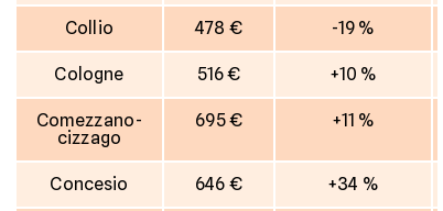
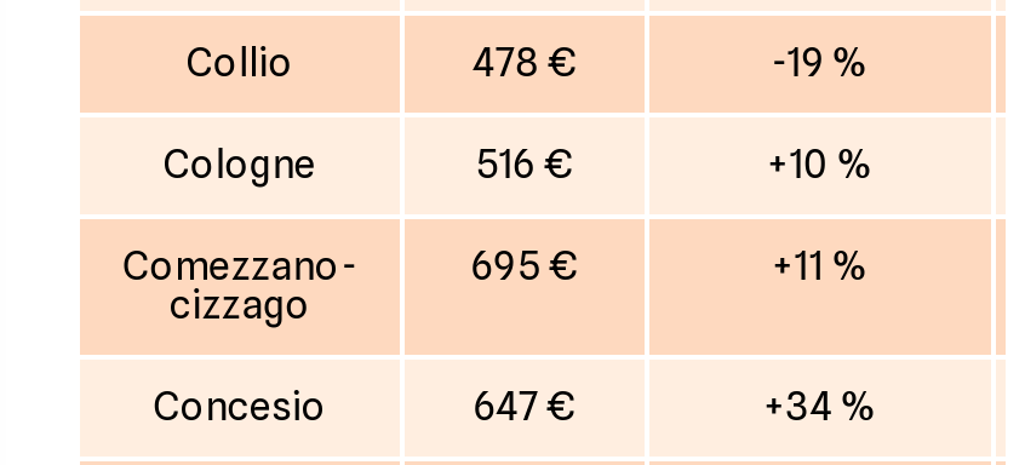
- 646 €
+ 647 €
